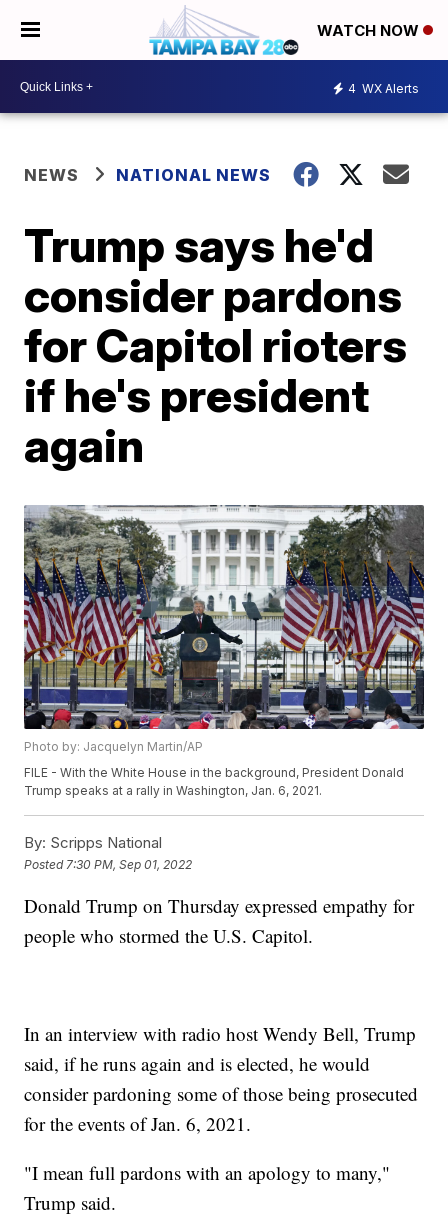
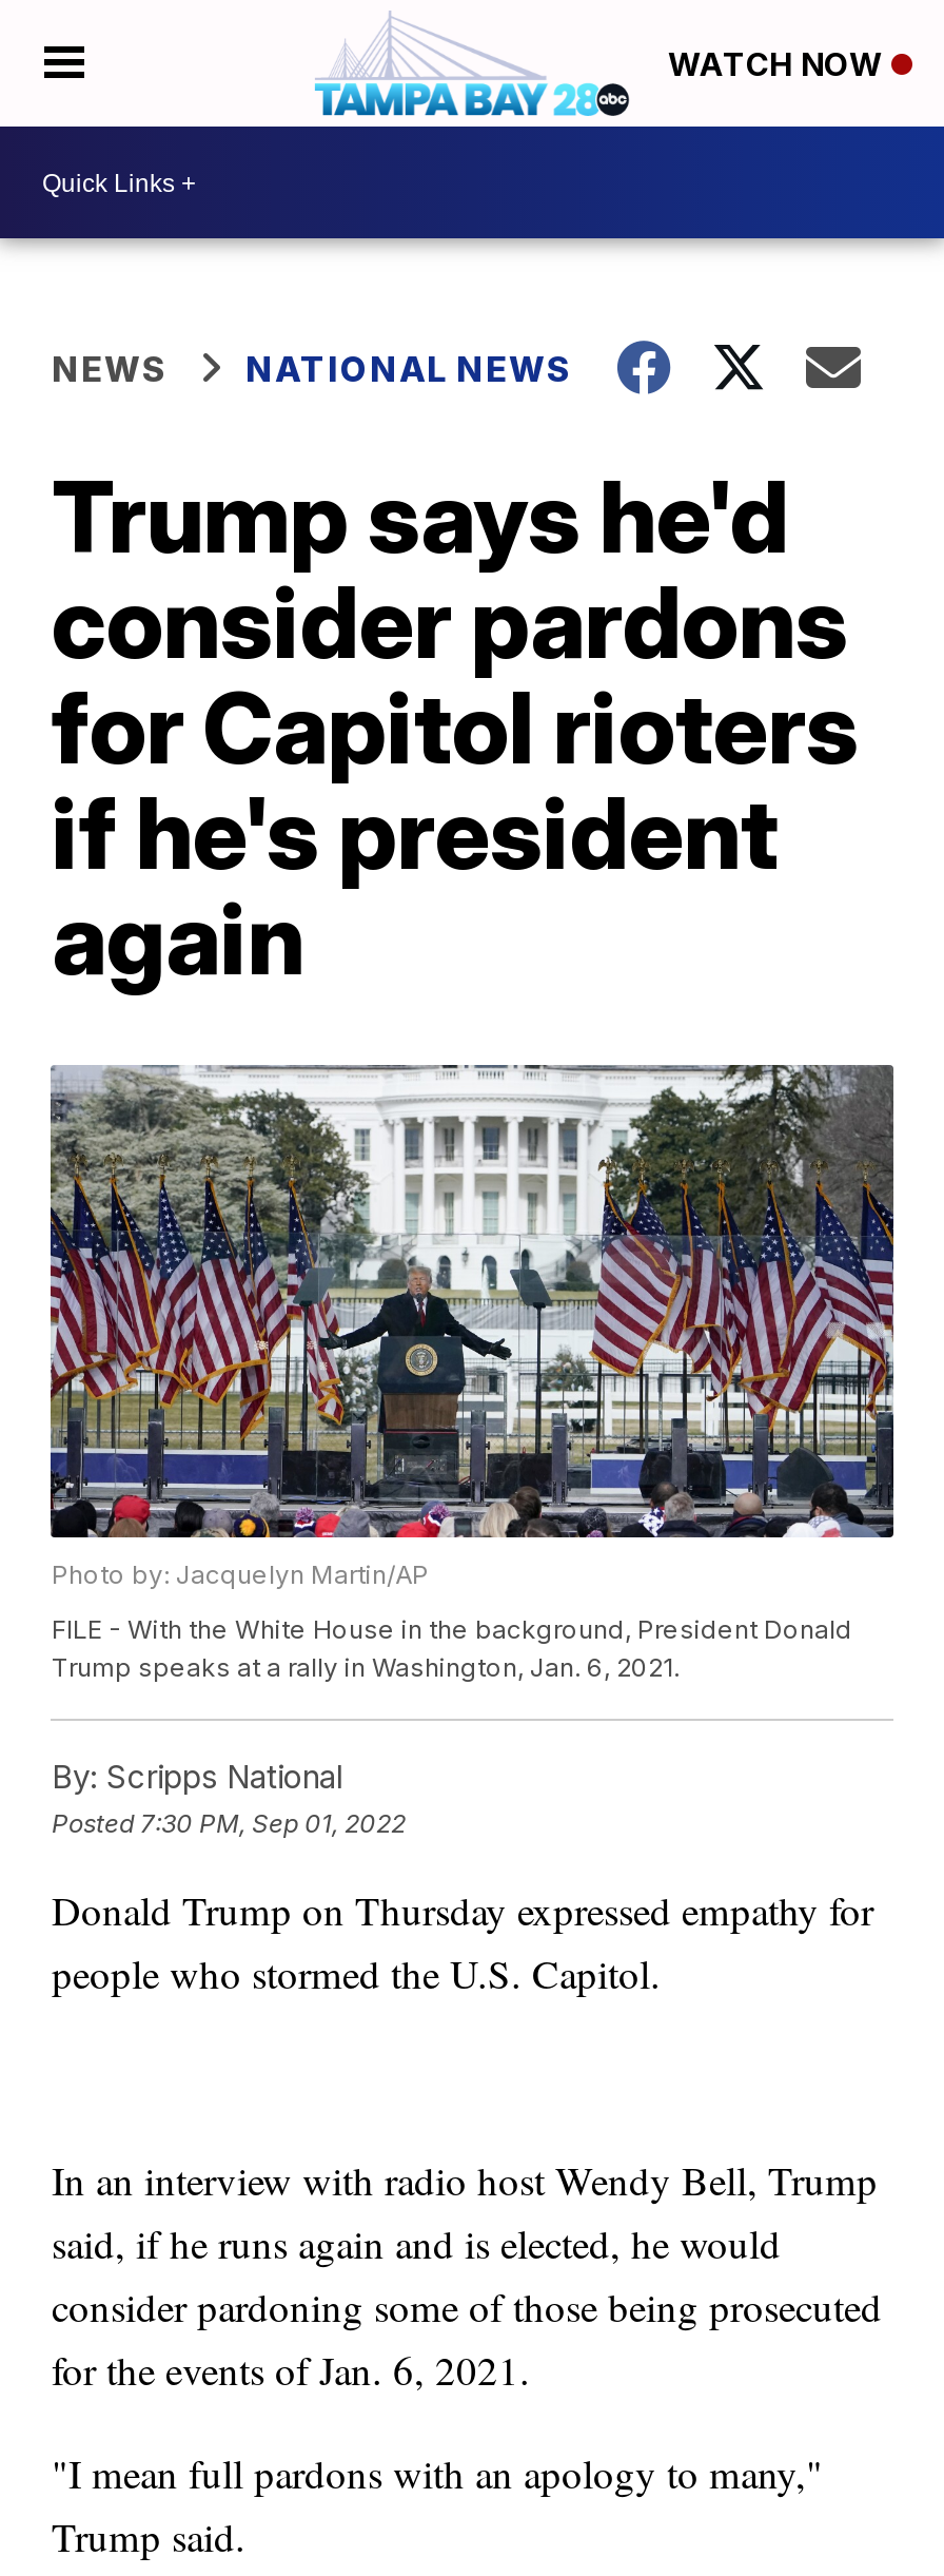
- 4 WX Alerts
